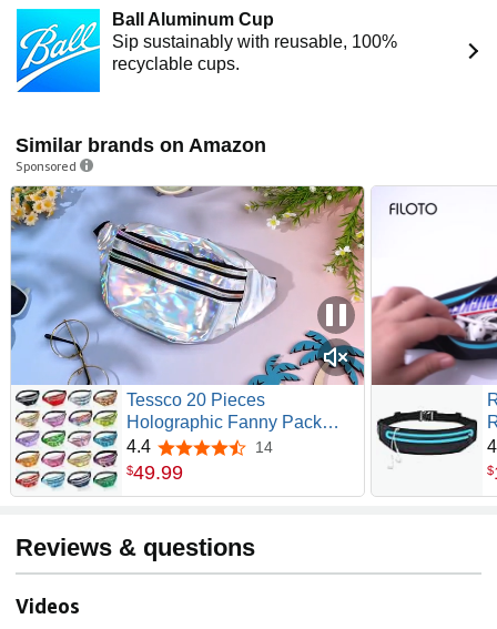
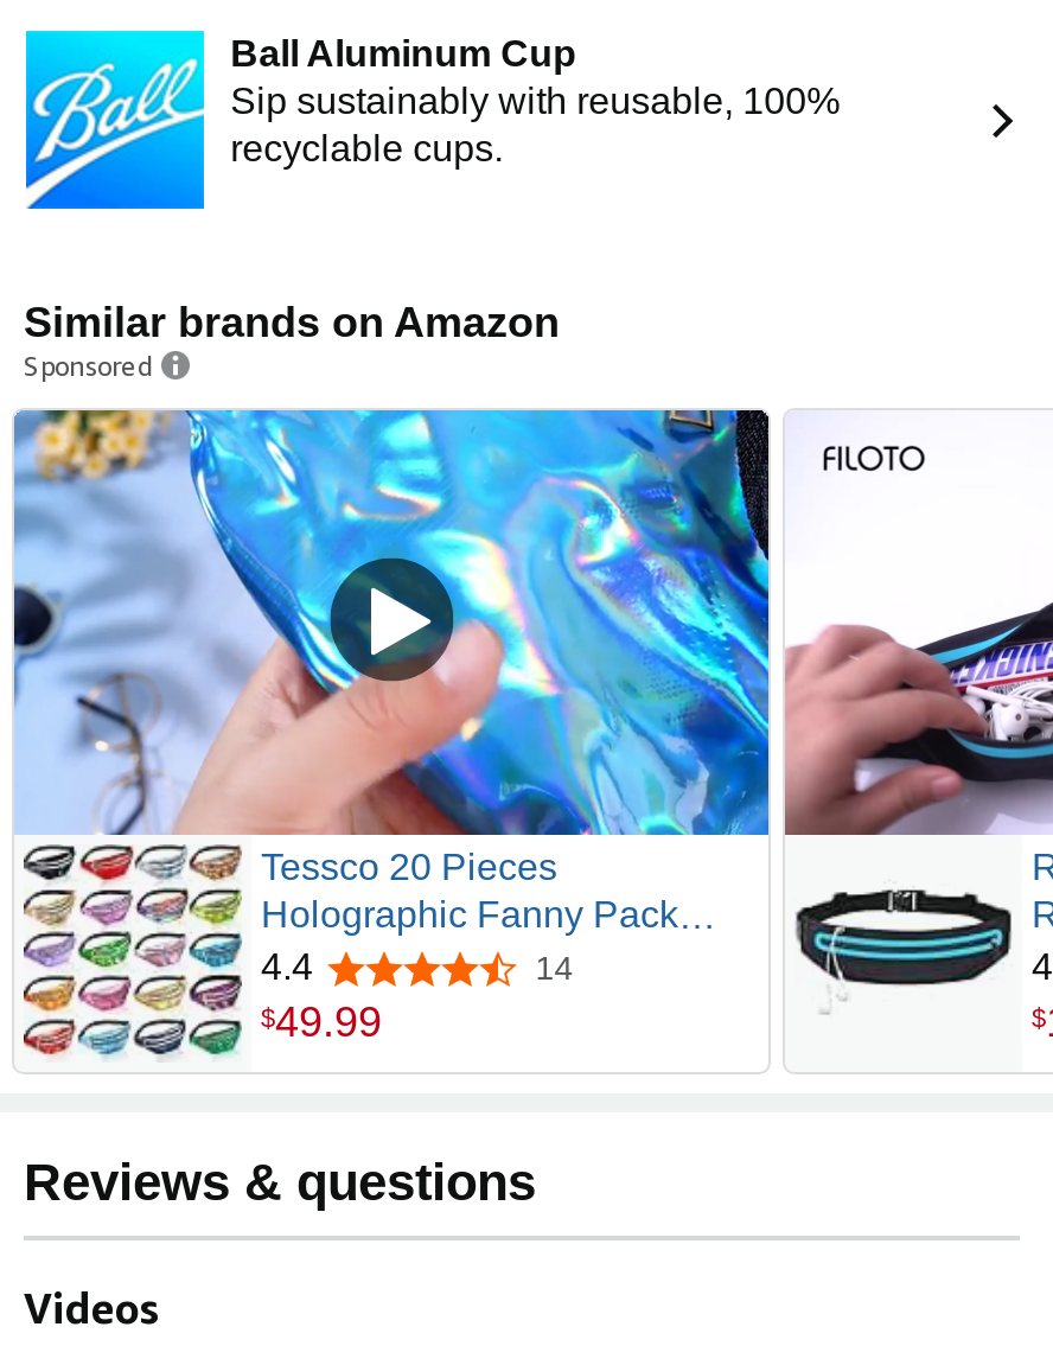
- [image]
+ [image]
